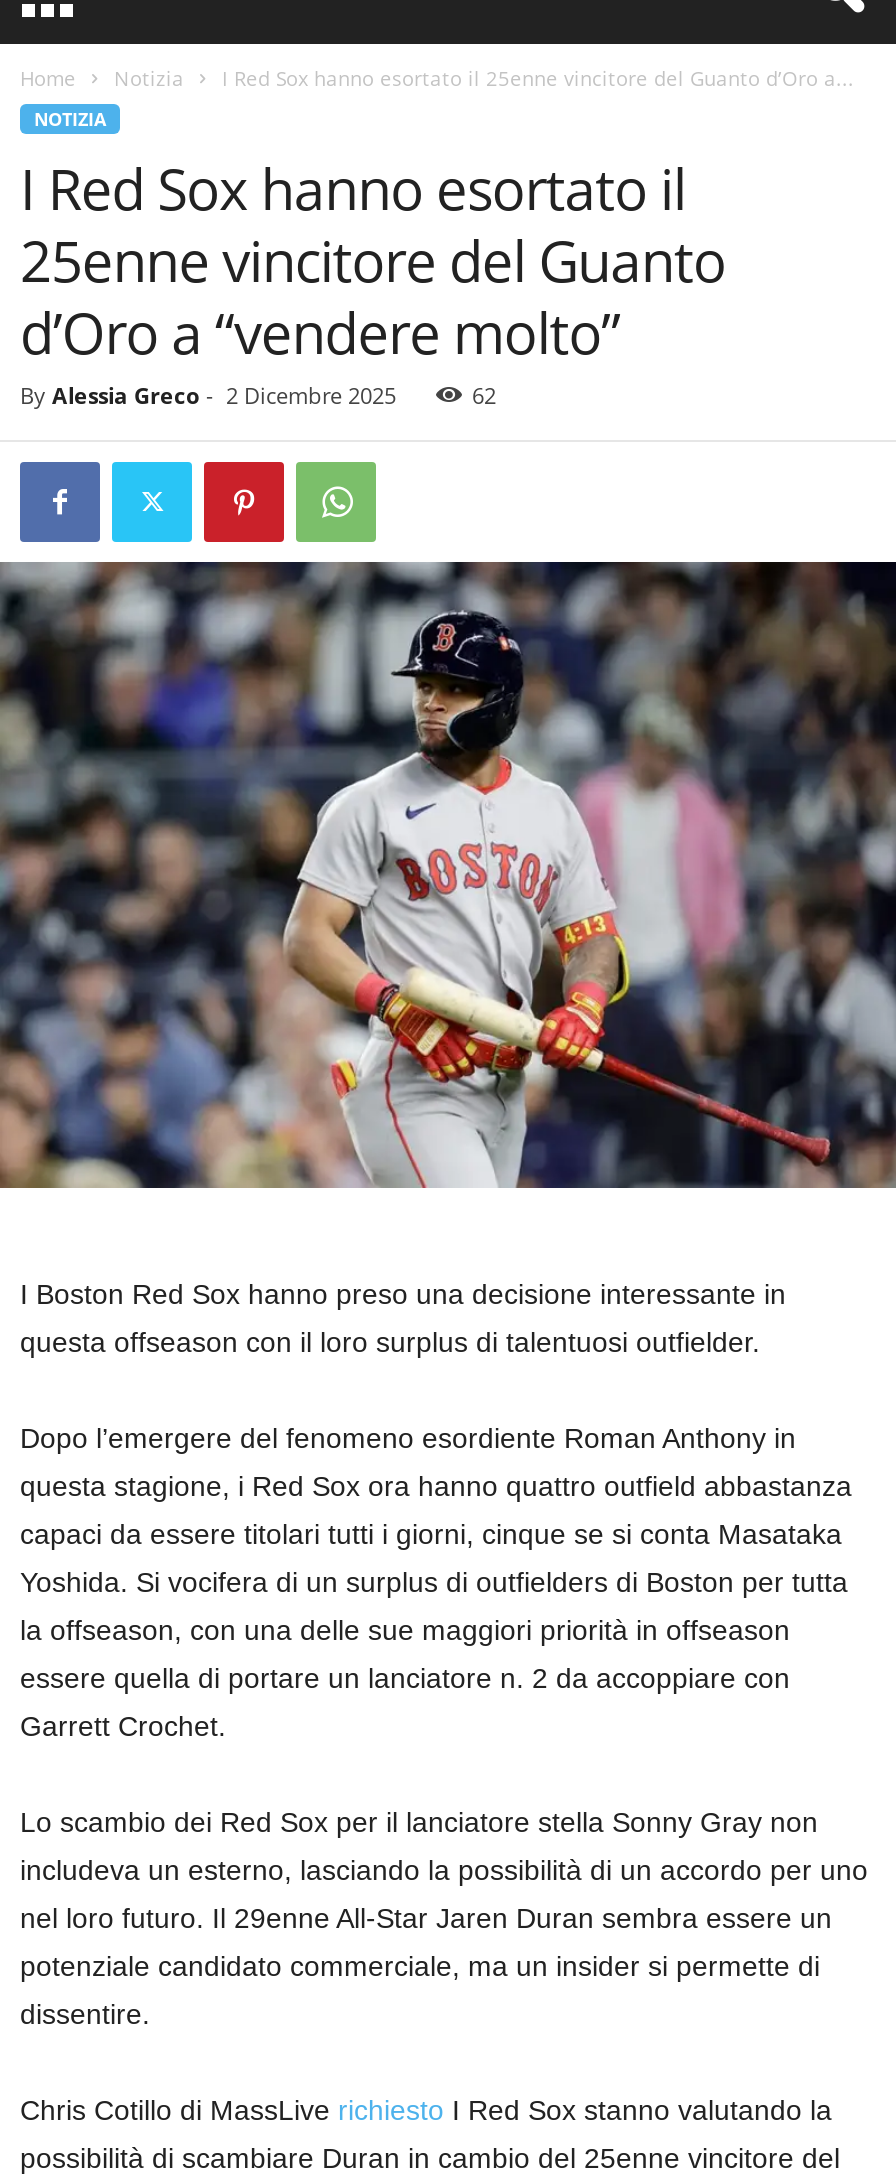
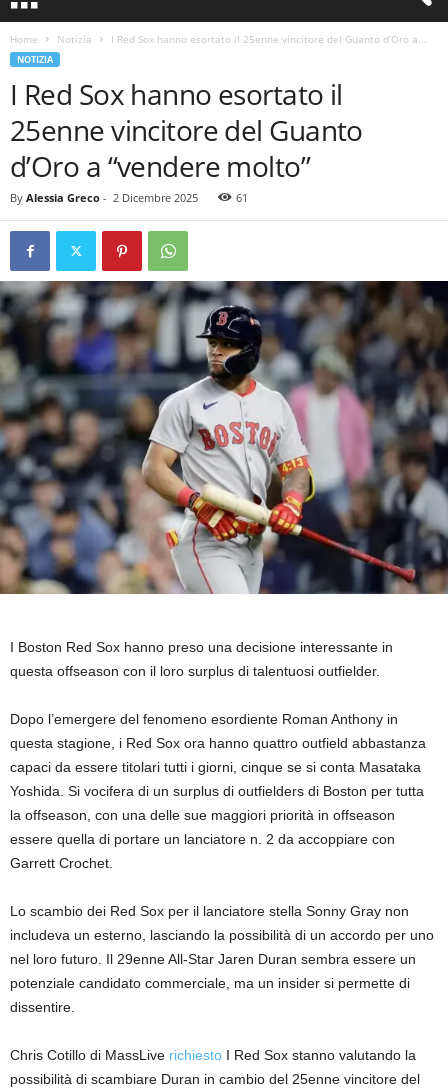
- 62
+ 61
